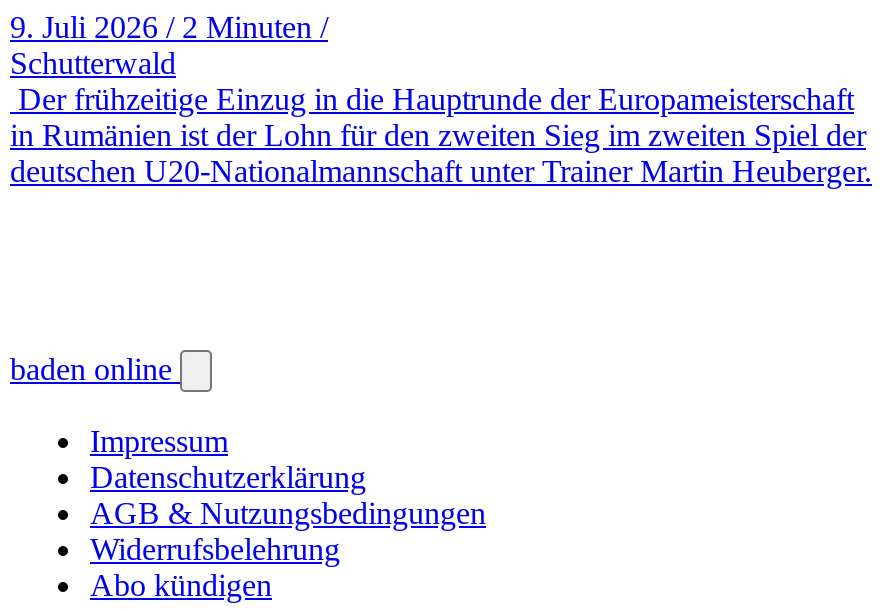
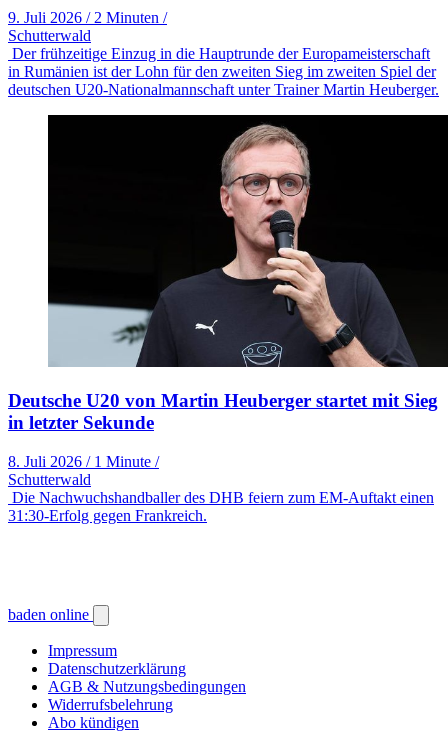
+ [image]
+ Deutsche U20 von Martin Heuberger startet mit Sieg
+ in letzter Sekunde
+ 8. Juli 2026 / 1 Minute /
+ Schutterwald
+ Die Nachwuchshandballer des DHB feiern zum EM-Auftakt einen
+ 31:30-Erfolg gegen Frankreich.
